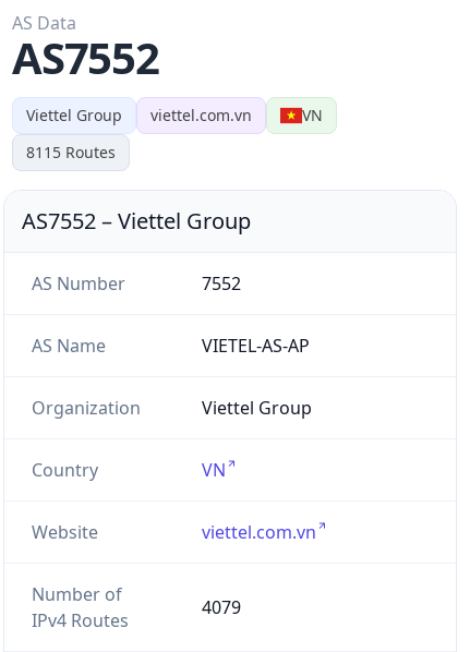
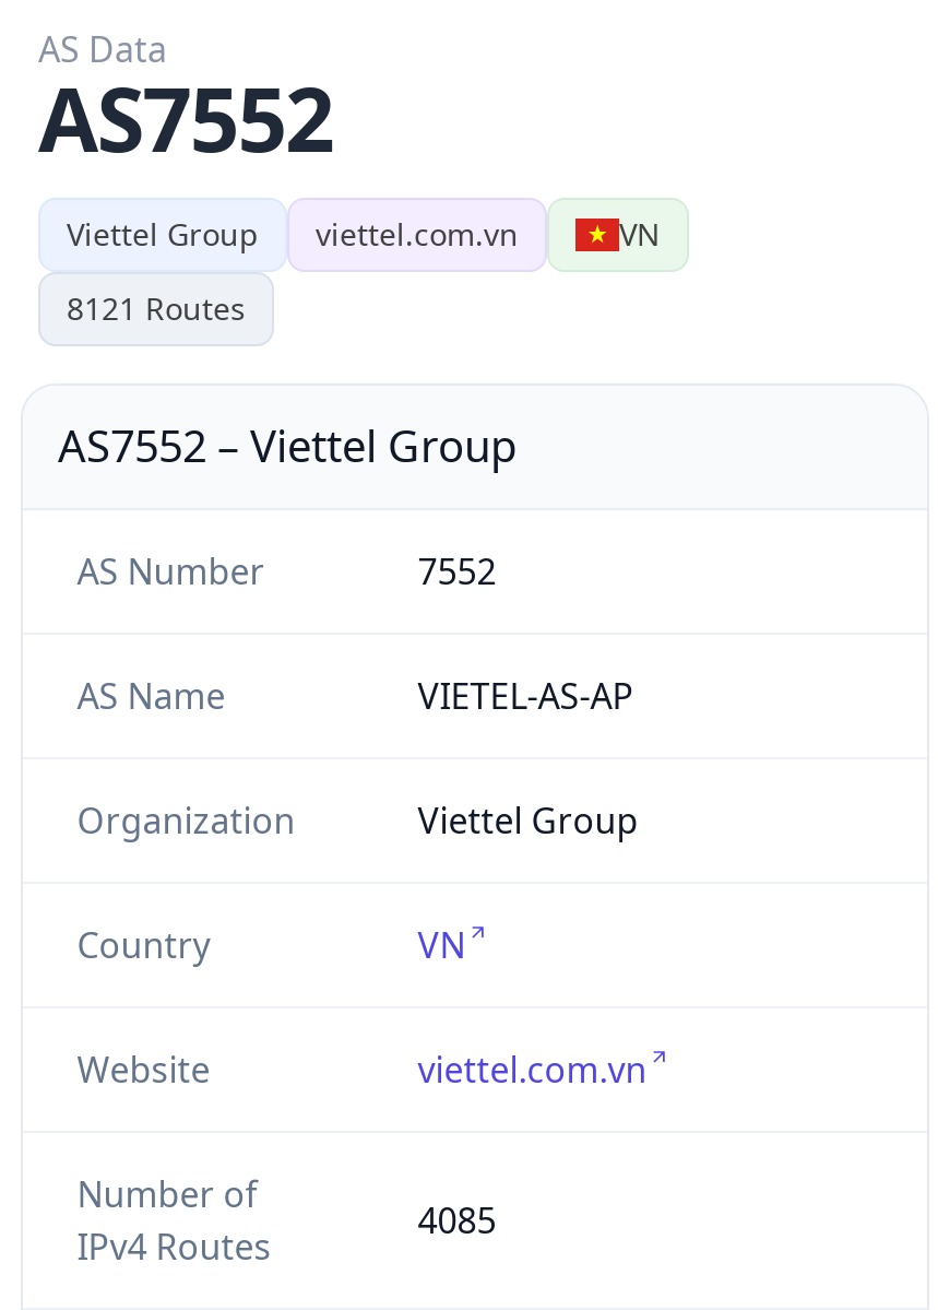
- 8115 Routes
+ 8121 Routes

- 4079
+ 4085
